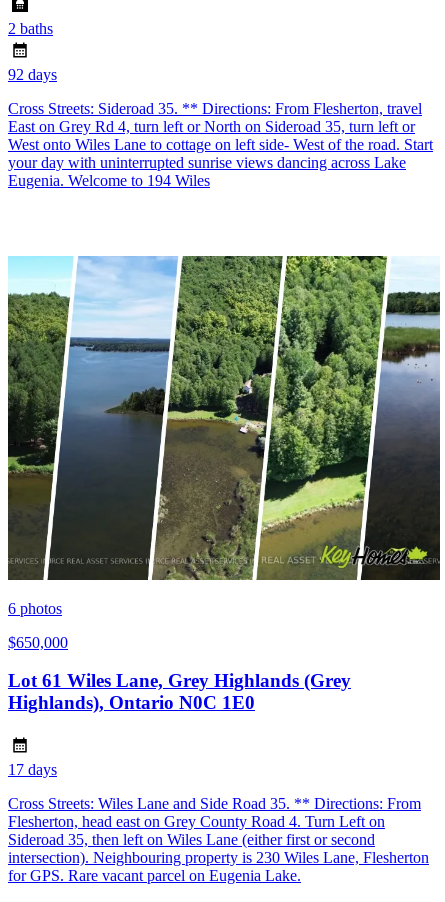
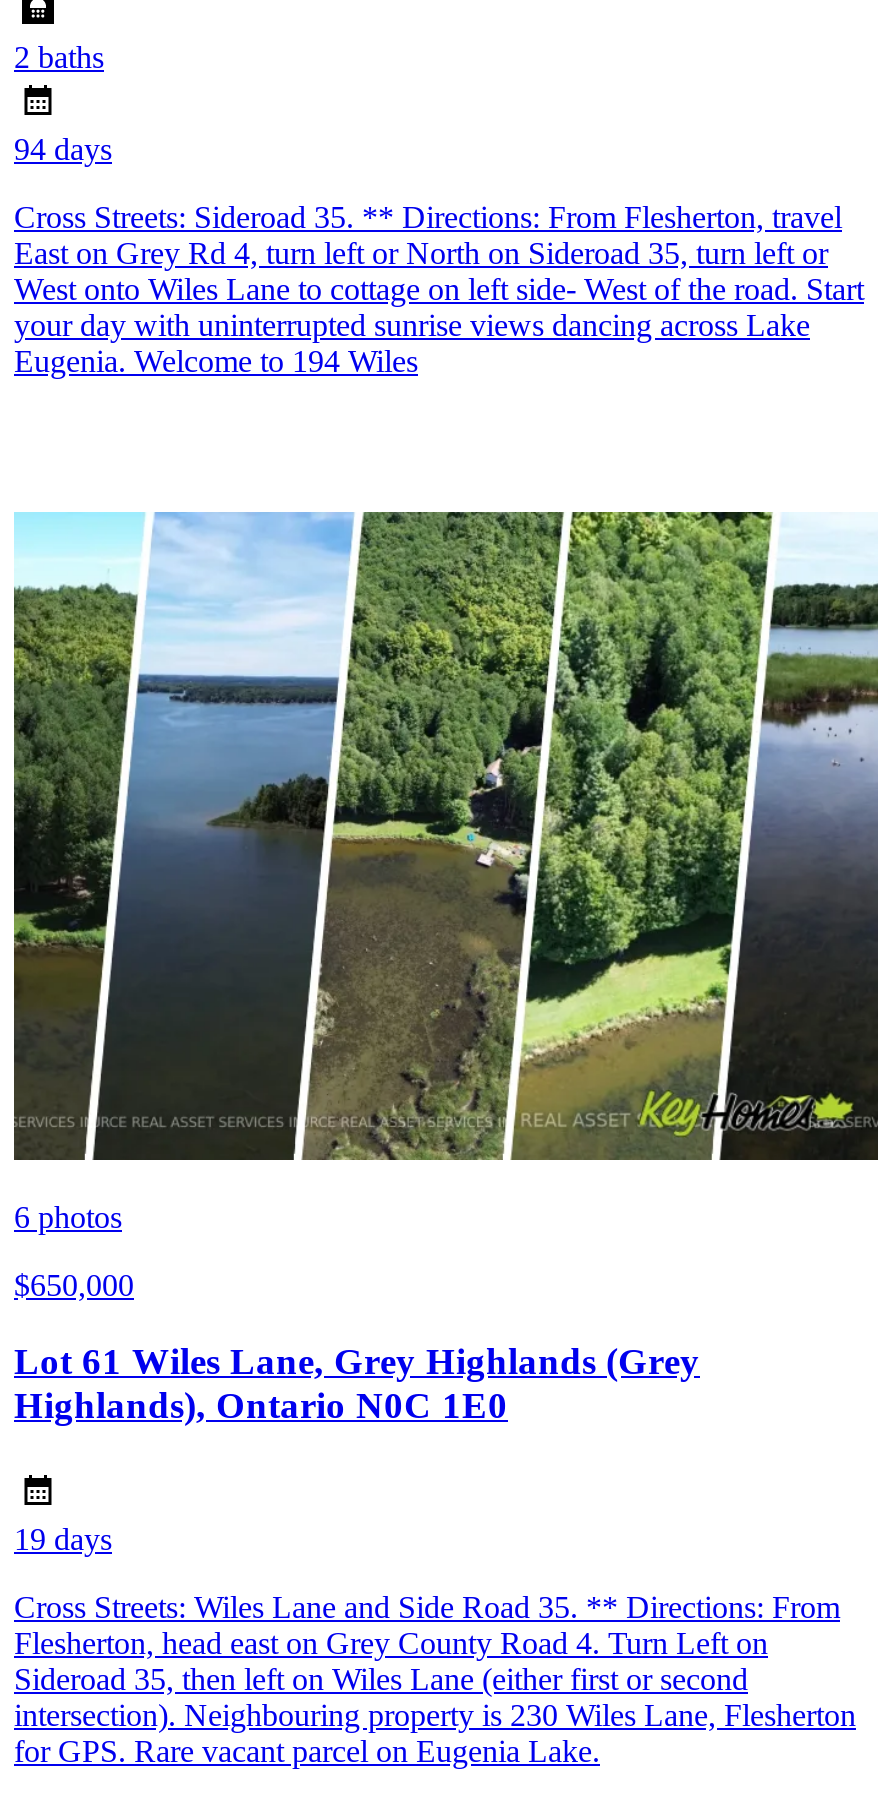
- 92 days
+ 94 days

- 17 days
+ 19 days
